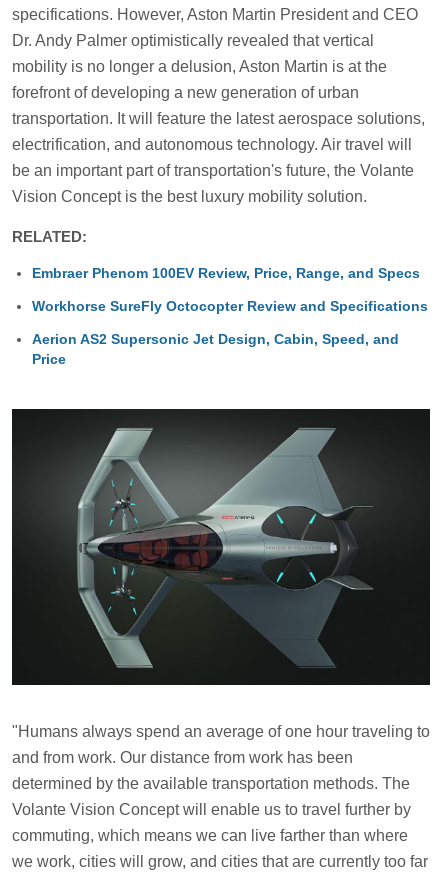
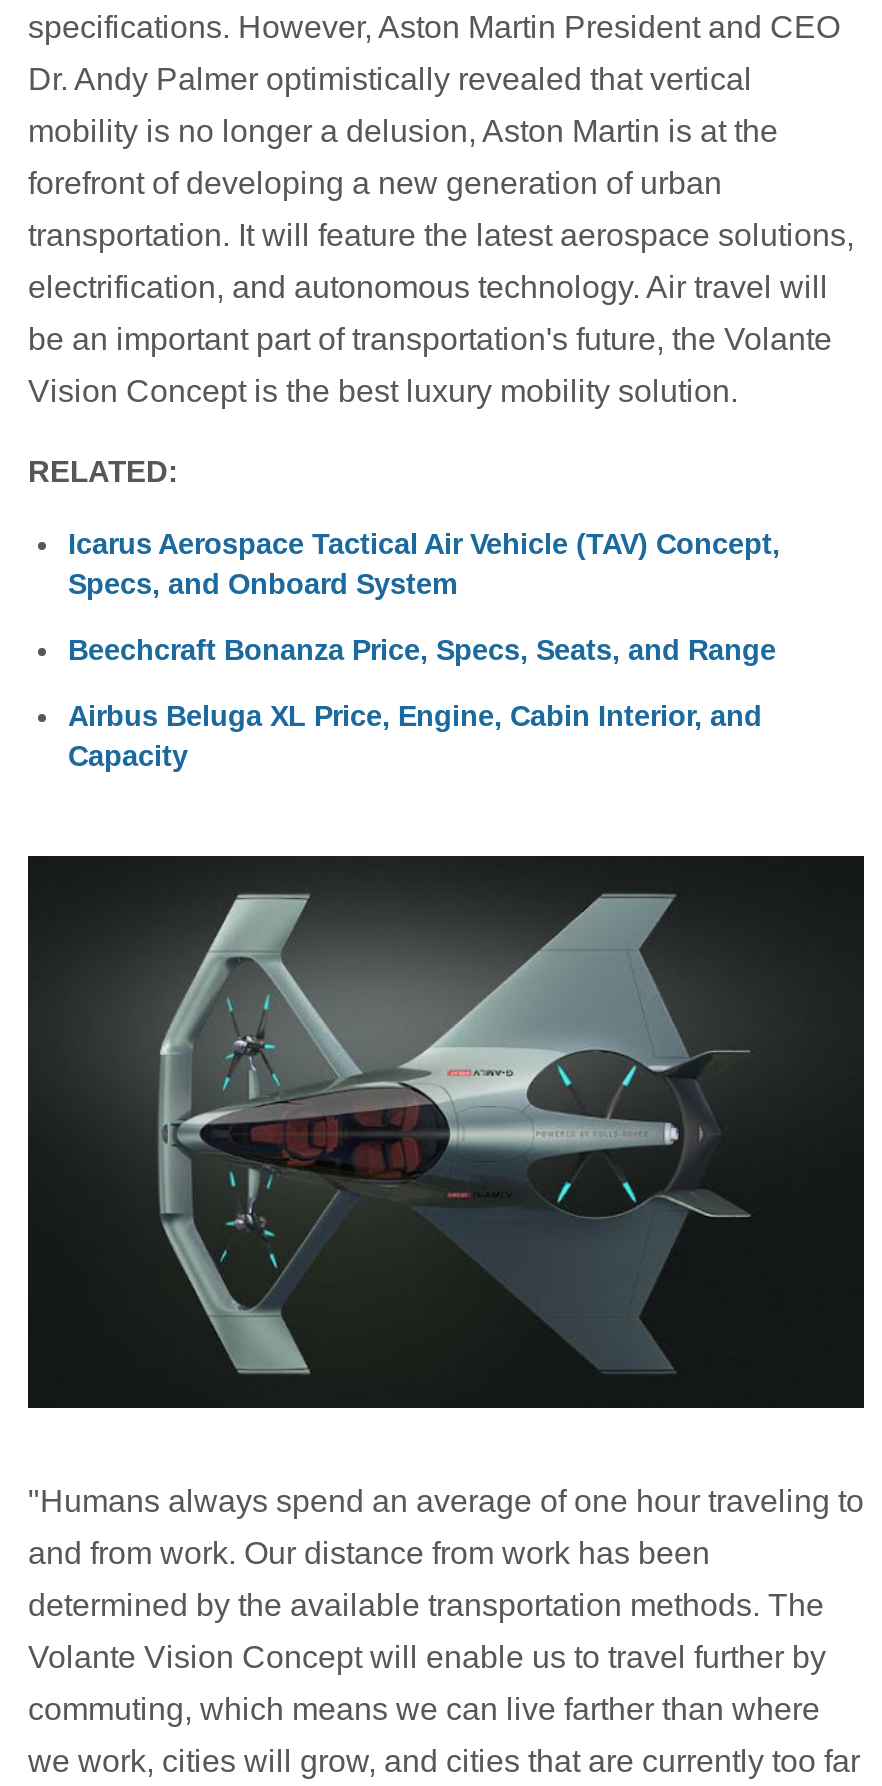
- Embraer Phenom 100EV Review, Price, Range, and Specs
+ Icarus Aerospace Tactical Air Vehicle (TAV) Concept,
+ Specs, and Onboard System

- Workhorse SureFly Octocopter Review and Specifications
+ Beechcraft Bonanza Price, Specs, Seats, and Range

- Aerion AS2 Supersonic Jet Design, Cabin, Speed, and
- Price
+ Airbus Beluga XL Price, Engine, Cabin Interior, and
+ Capacity
